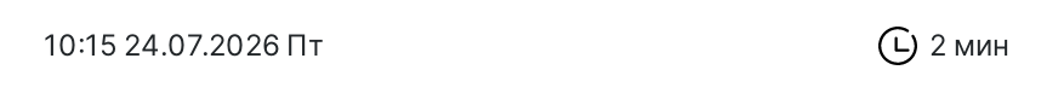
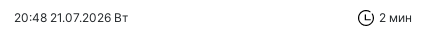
- 10:15 24.07.2026 Пт
+ 20:48 21.07.2026 Вт
